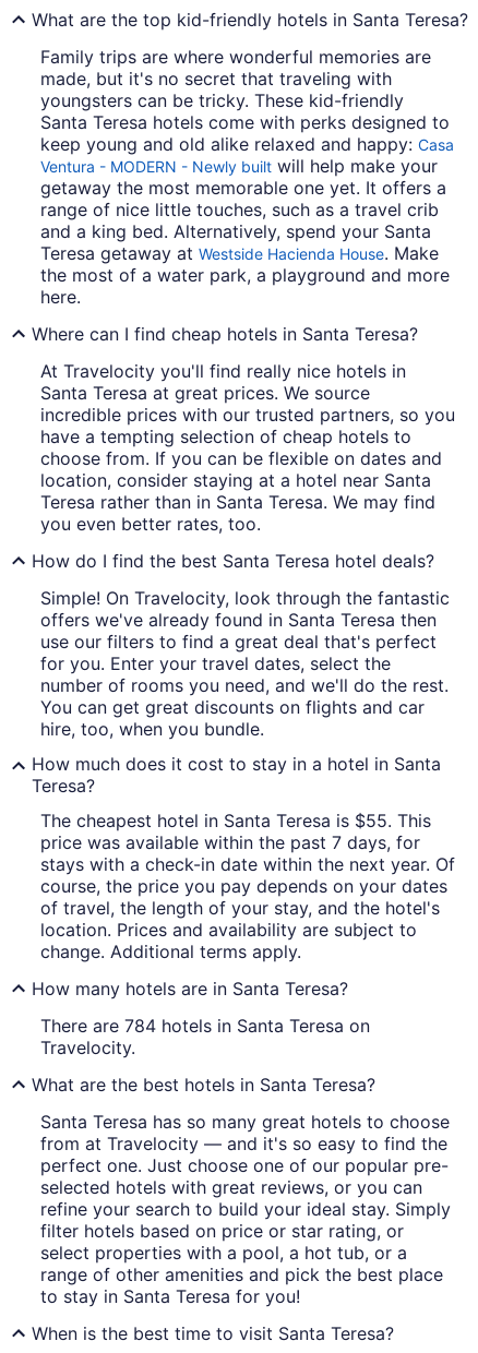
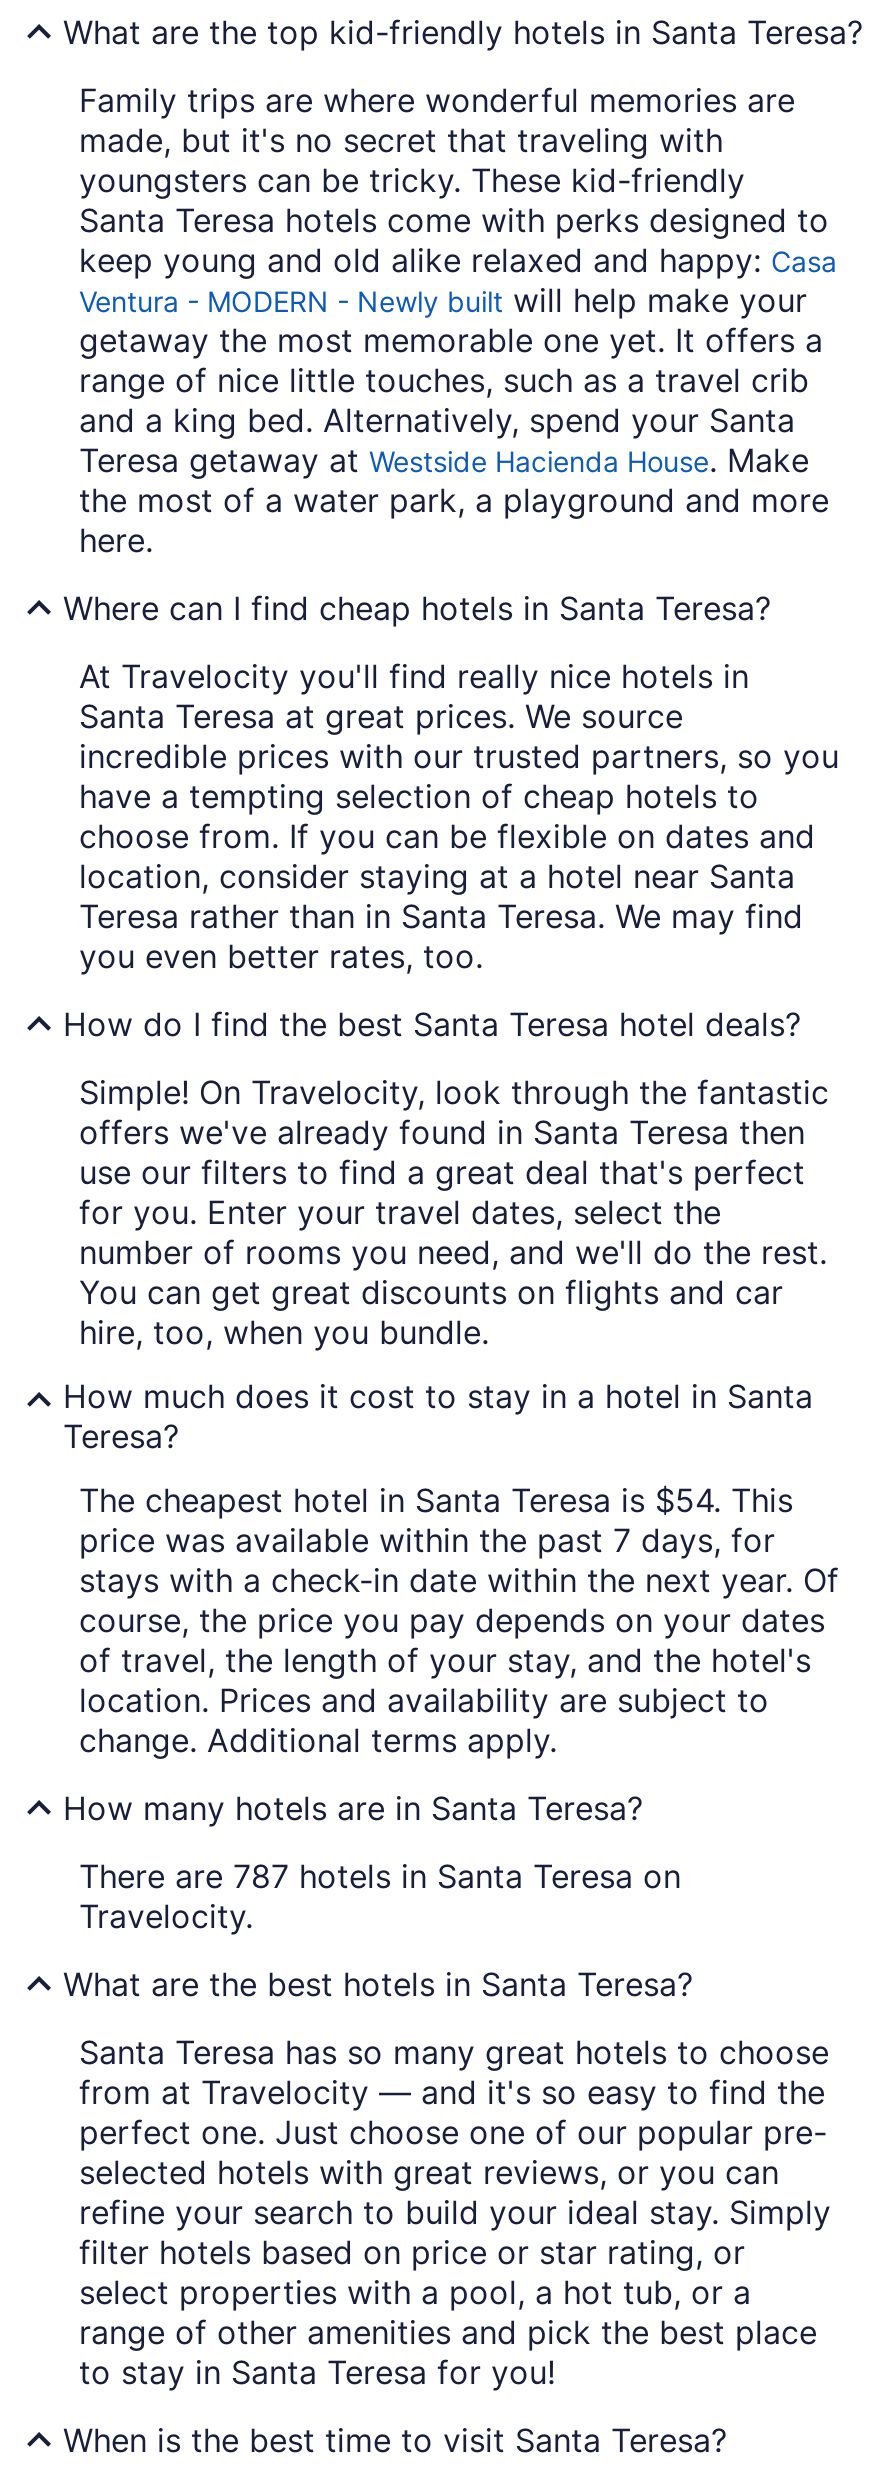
- The cheapest hotel in Santa Teresa is $55. This
+ The cheapest hotel in Santa Teresa is $54. This

- There are 784 hotels in Santa Teresa on
+ There are 787 hotels in Santa Teresa on
